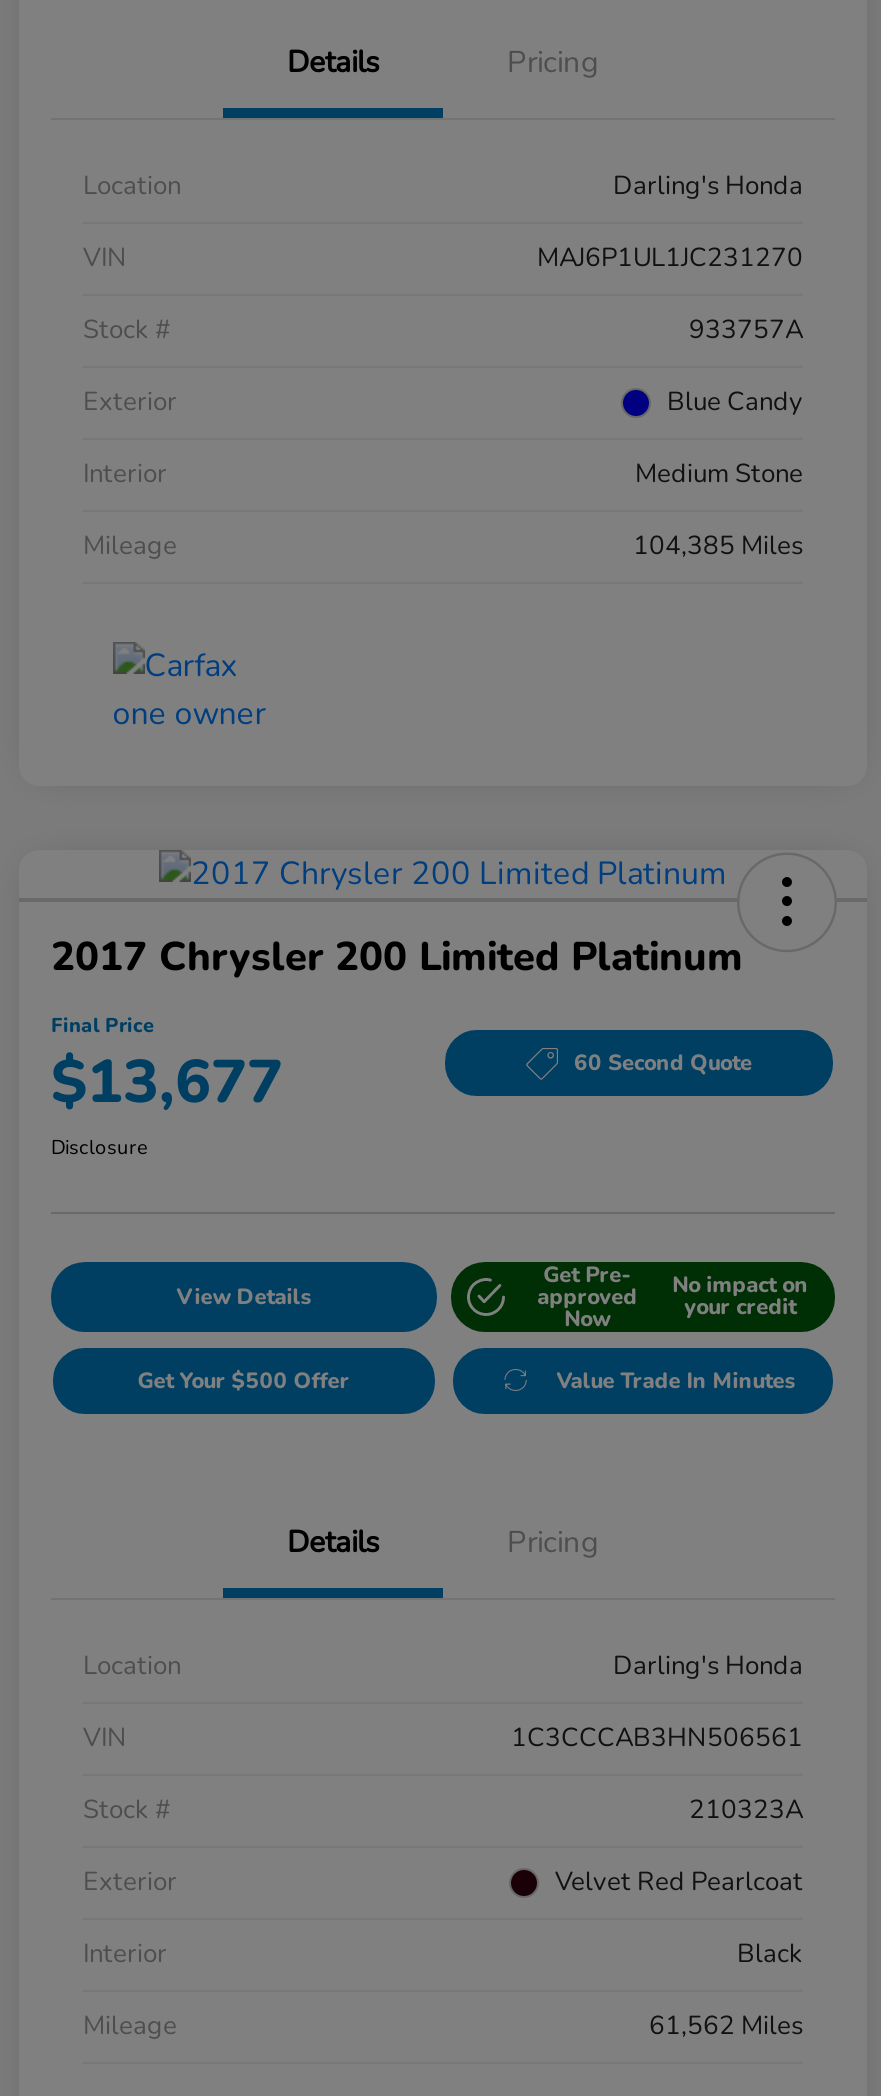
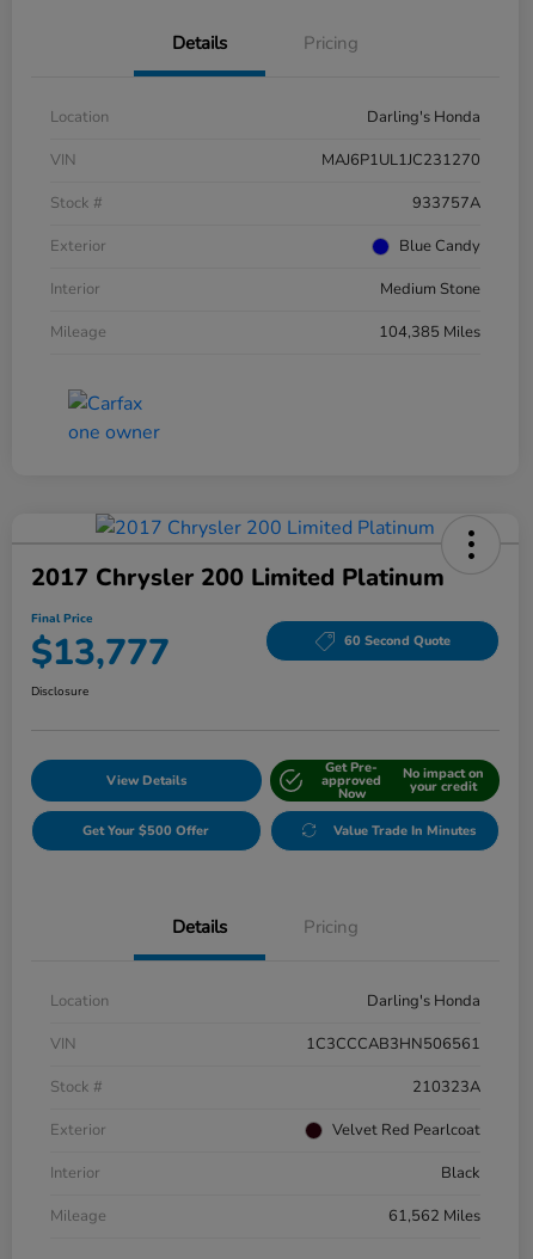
- $13,677
+ $13,777
